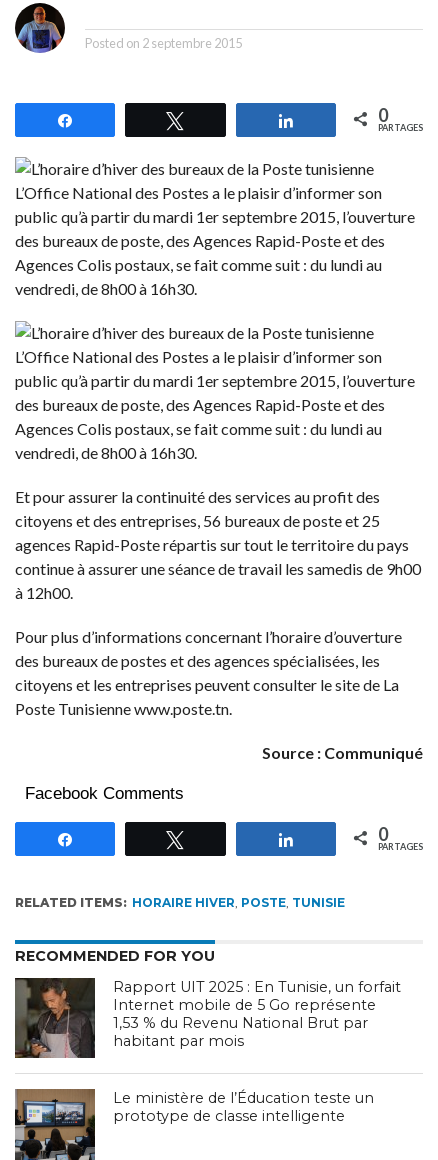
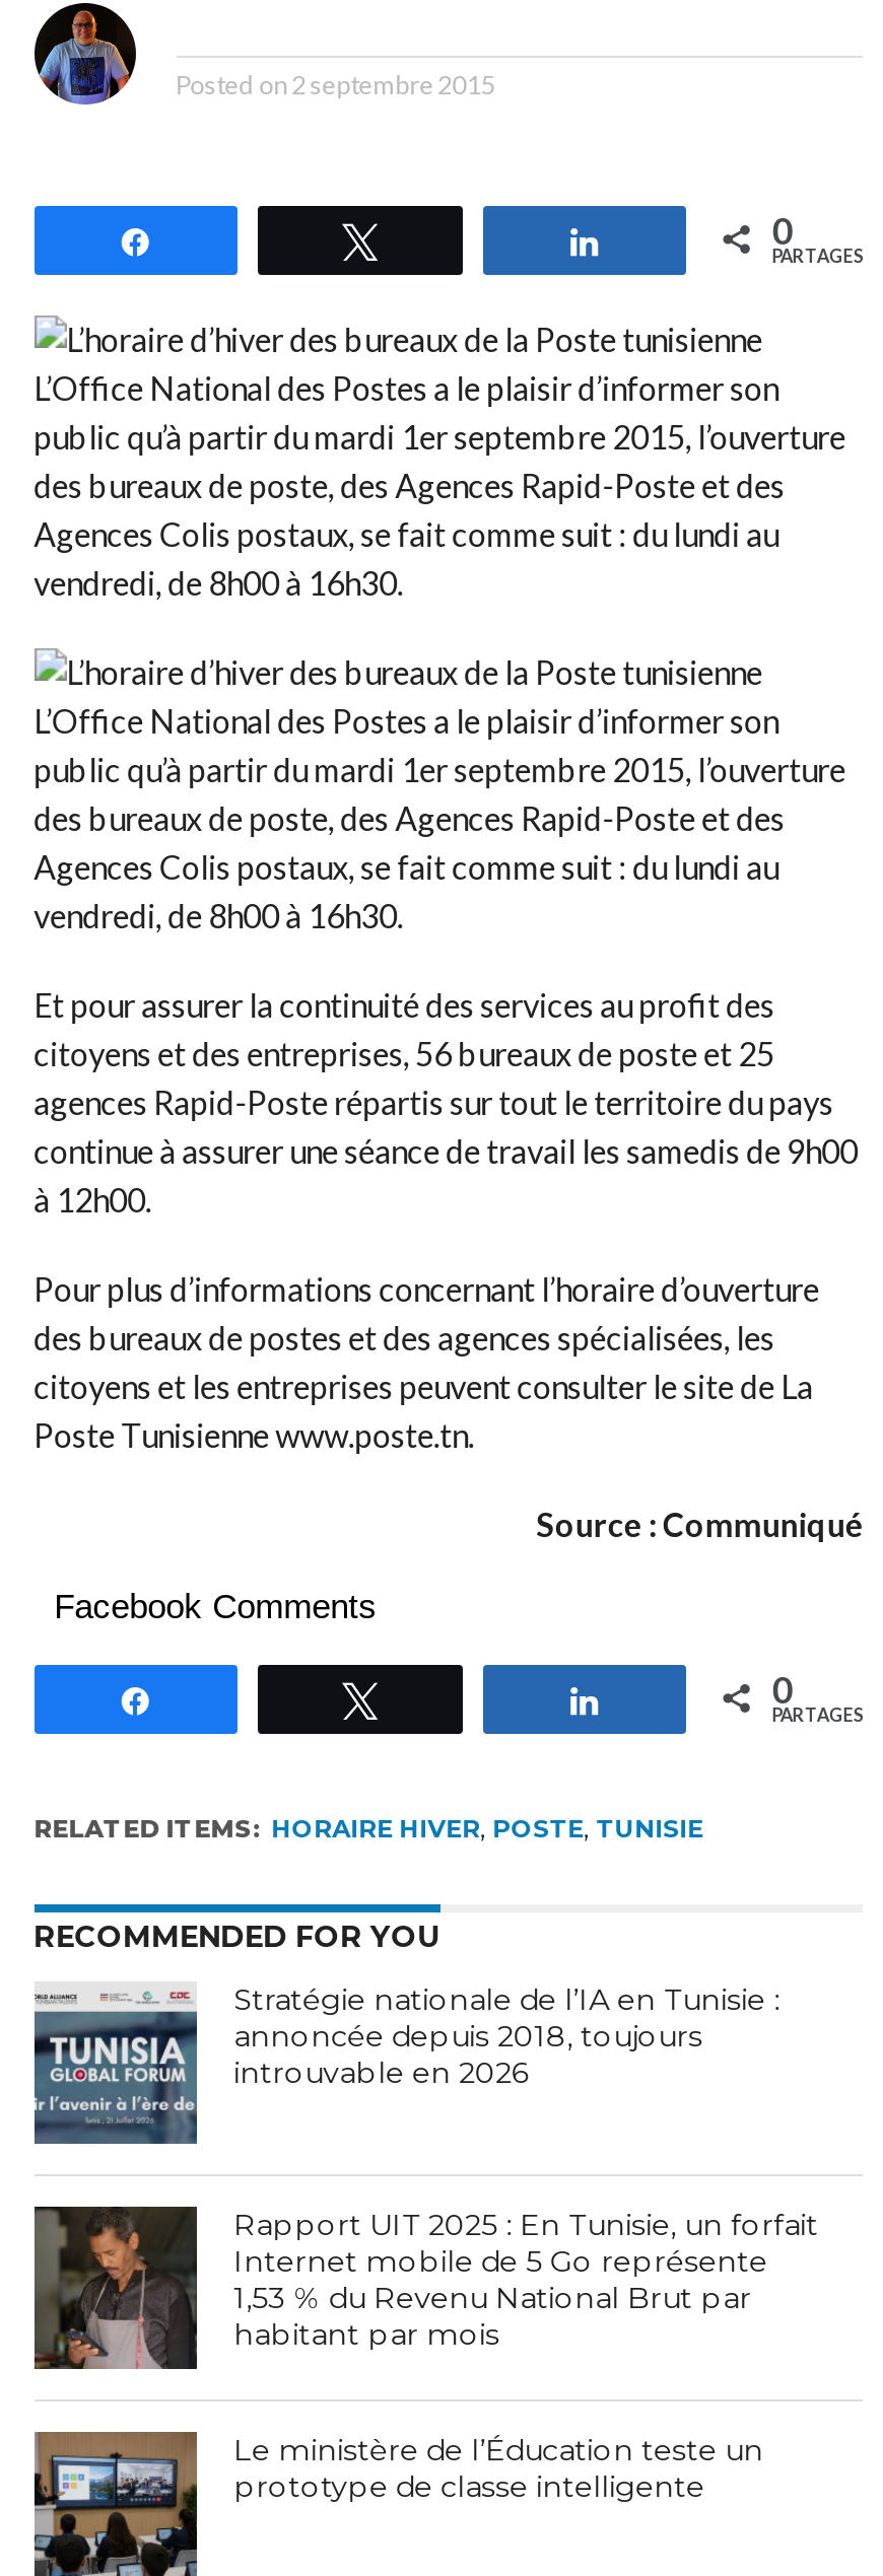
+ [image]
+ Stratégie nationale de l’IA en Tunisie :
+ annoncée depuis 2018, toujours
+ introuvable en 2026
